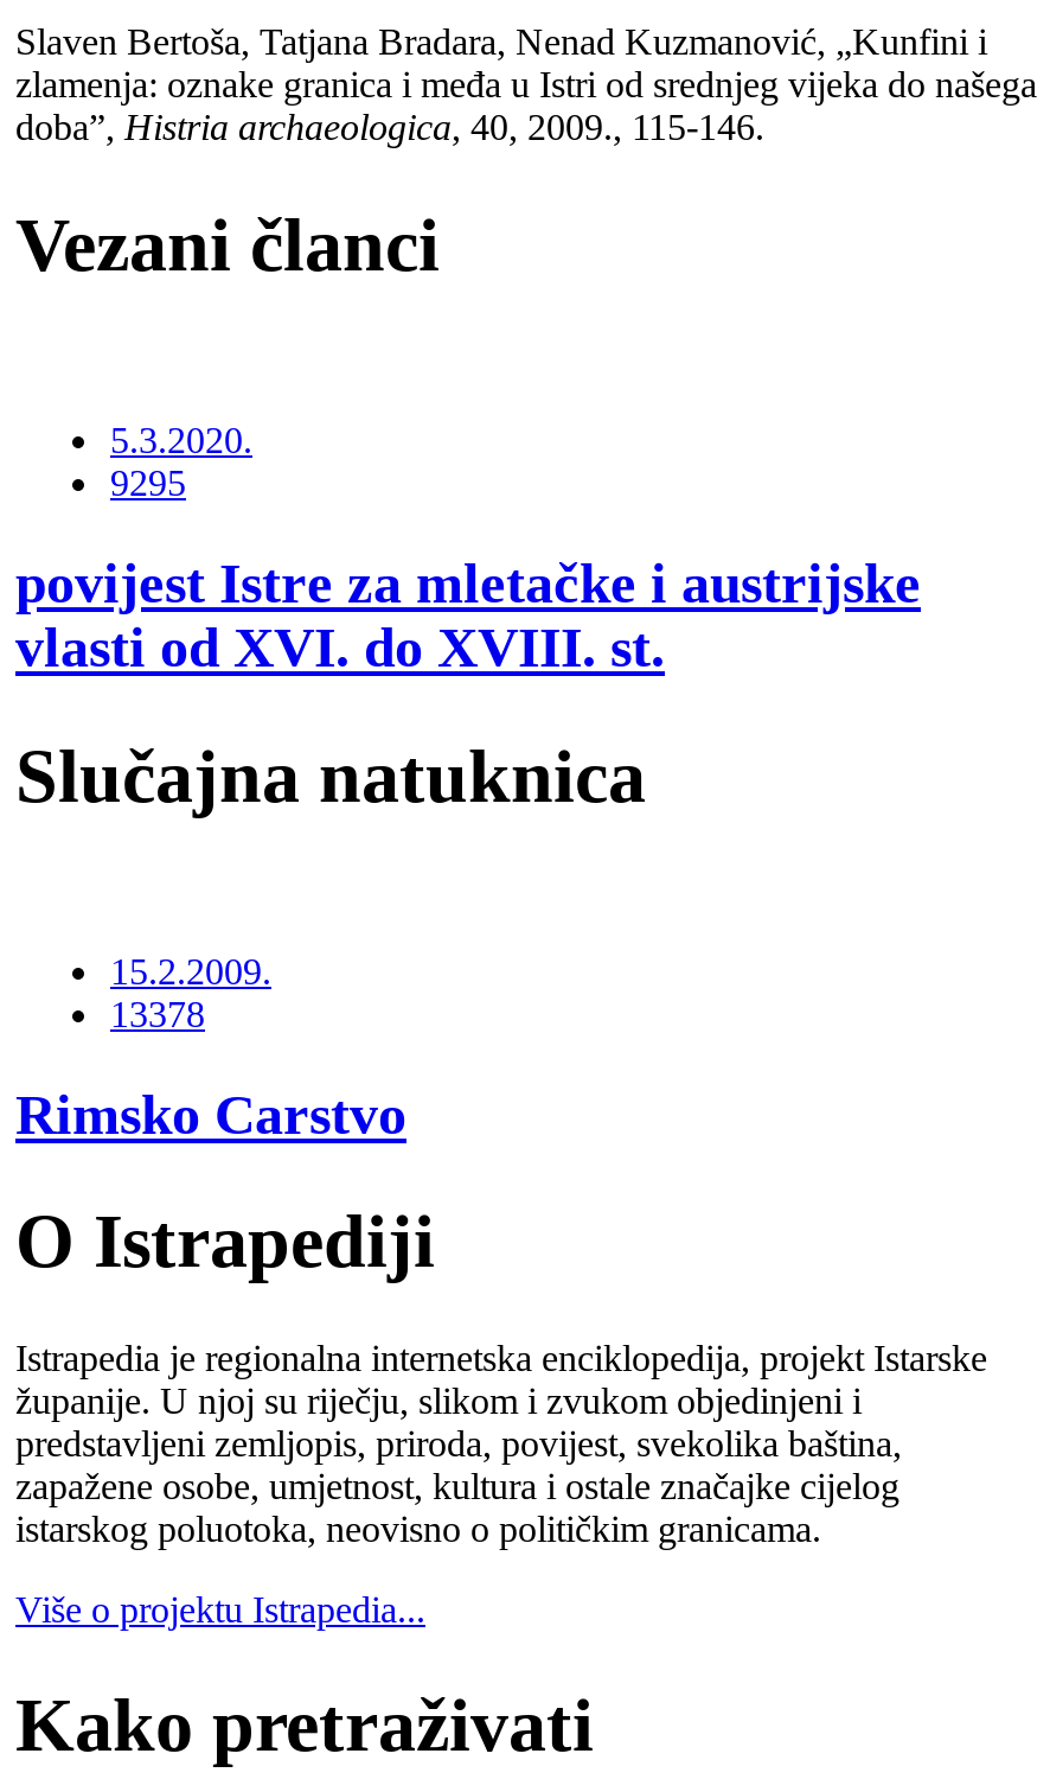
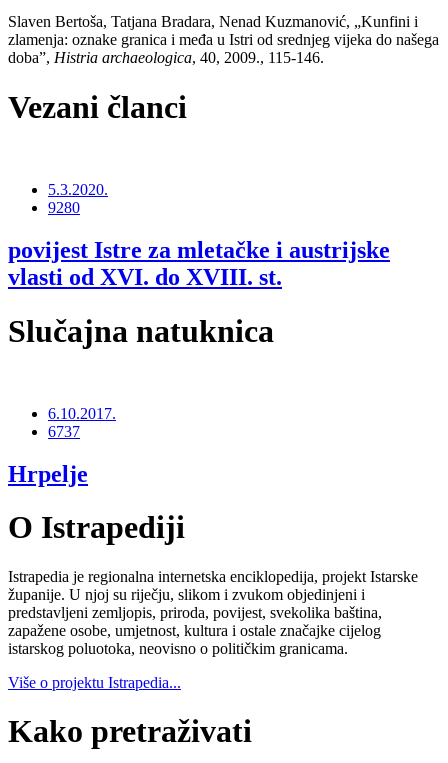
- 9295
+ 9280

- 15.2.2009.
- 13378
+ 6.10.2017.
+ 6737

- Rimsko Carstvo
+ Hrpelje
